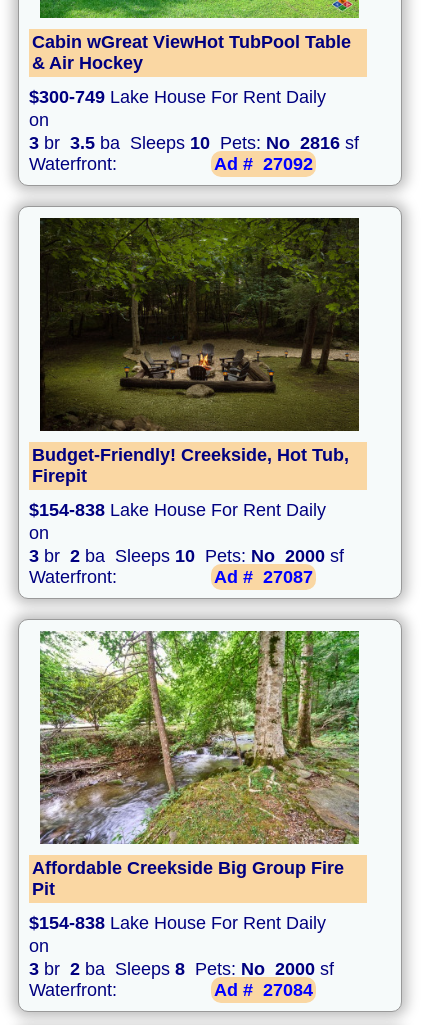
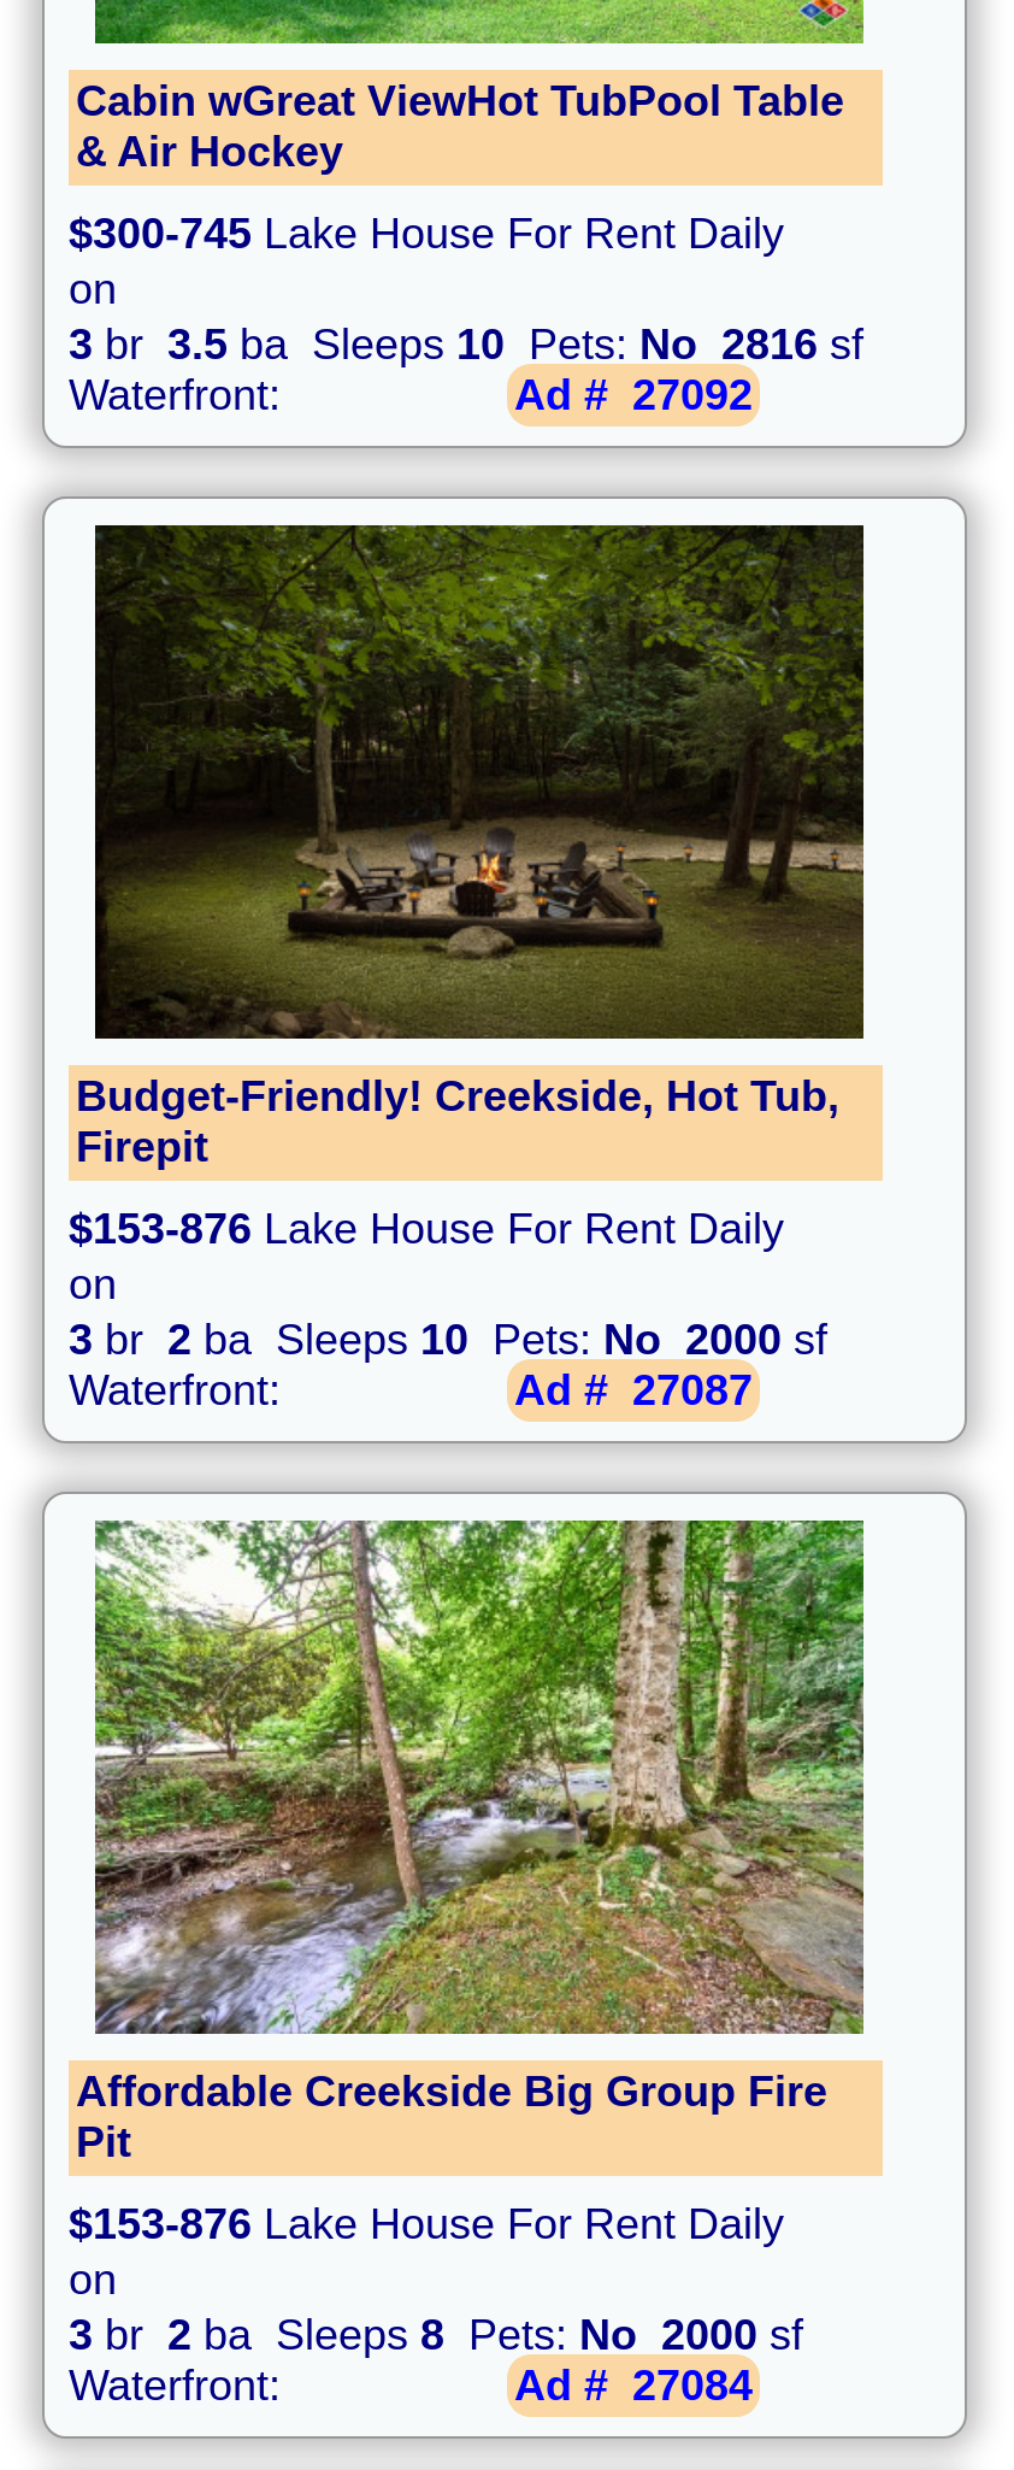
- $300-749 Lake House For Rent Daily
+ $300-745 Lake House For Rent Daily

- $154-838 Lake House For Rent Daily
+ $153-876 Lake House For Rent Daily

- $154-838 Lake House For Rent Daily
+ $153-876 Lake House For Rent Daily
